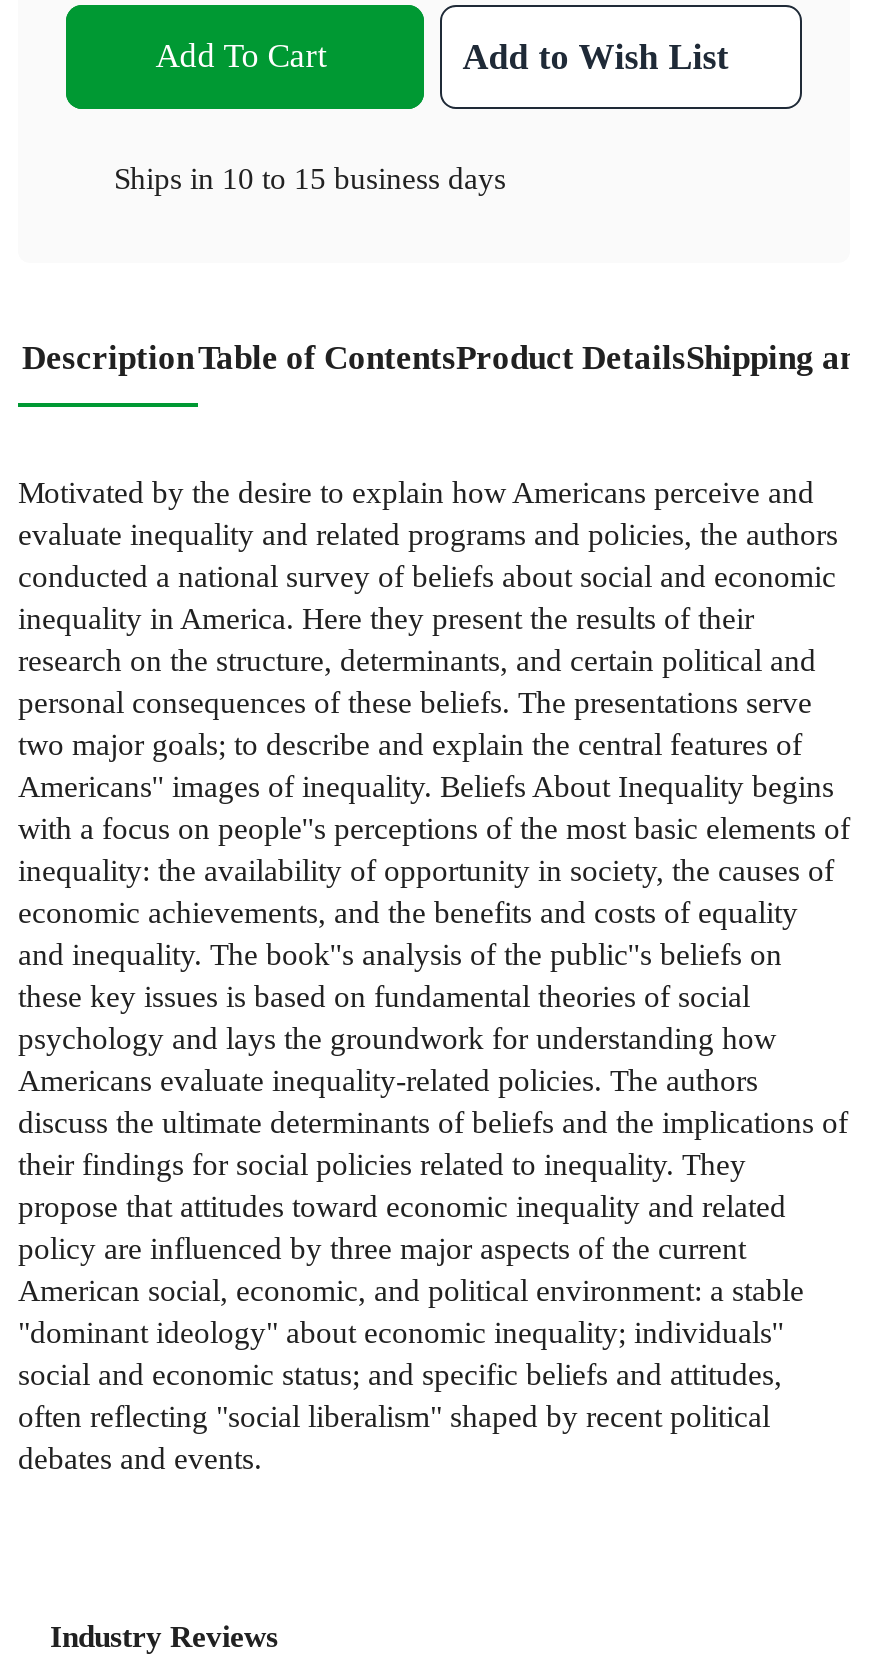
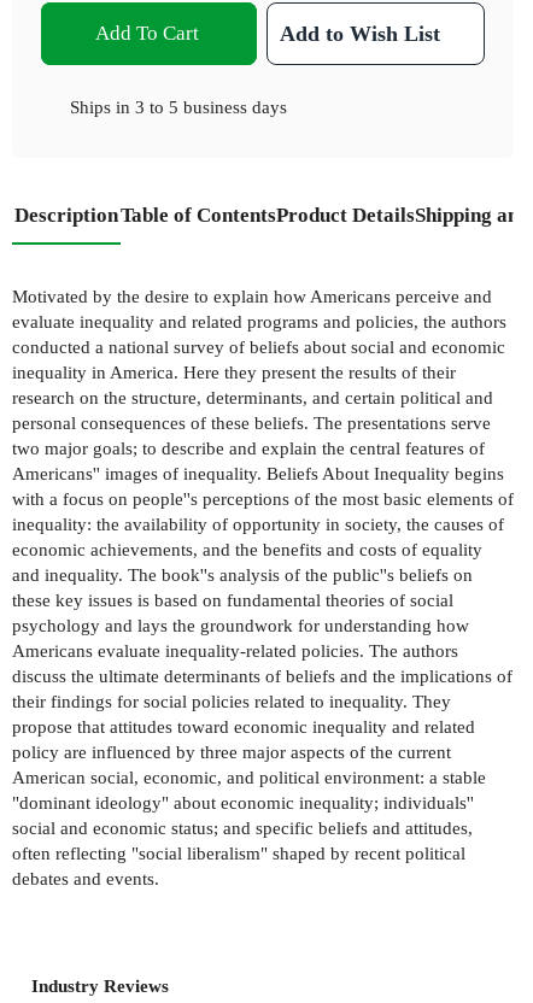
- Ships in 10 to 15 business days
+ Ships in 3 to 5 business days
